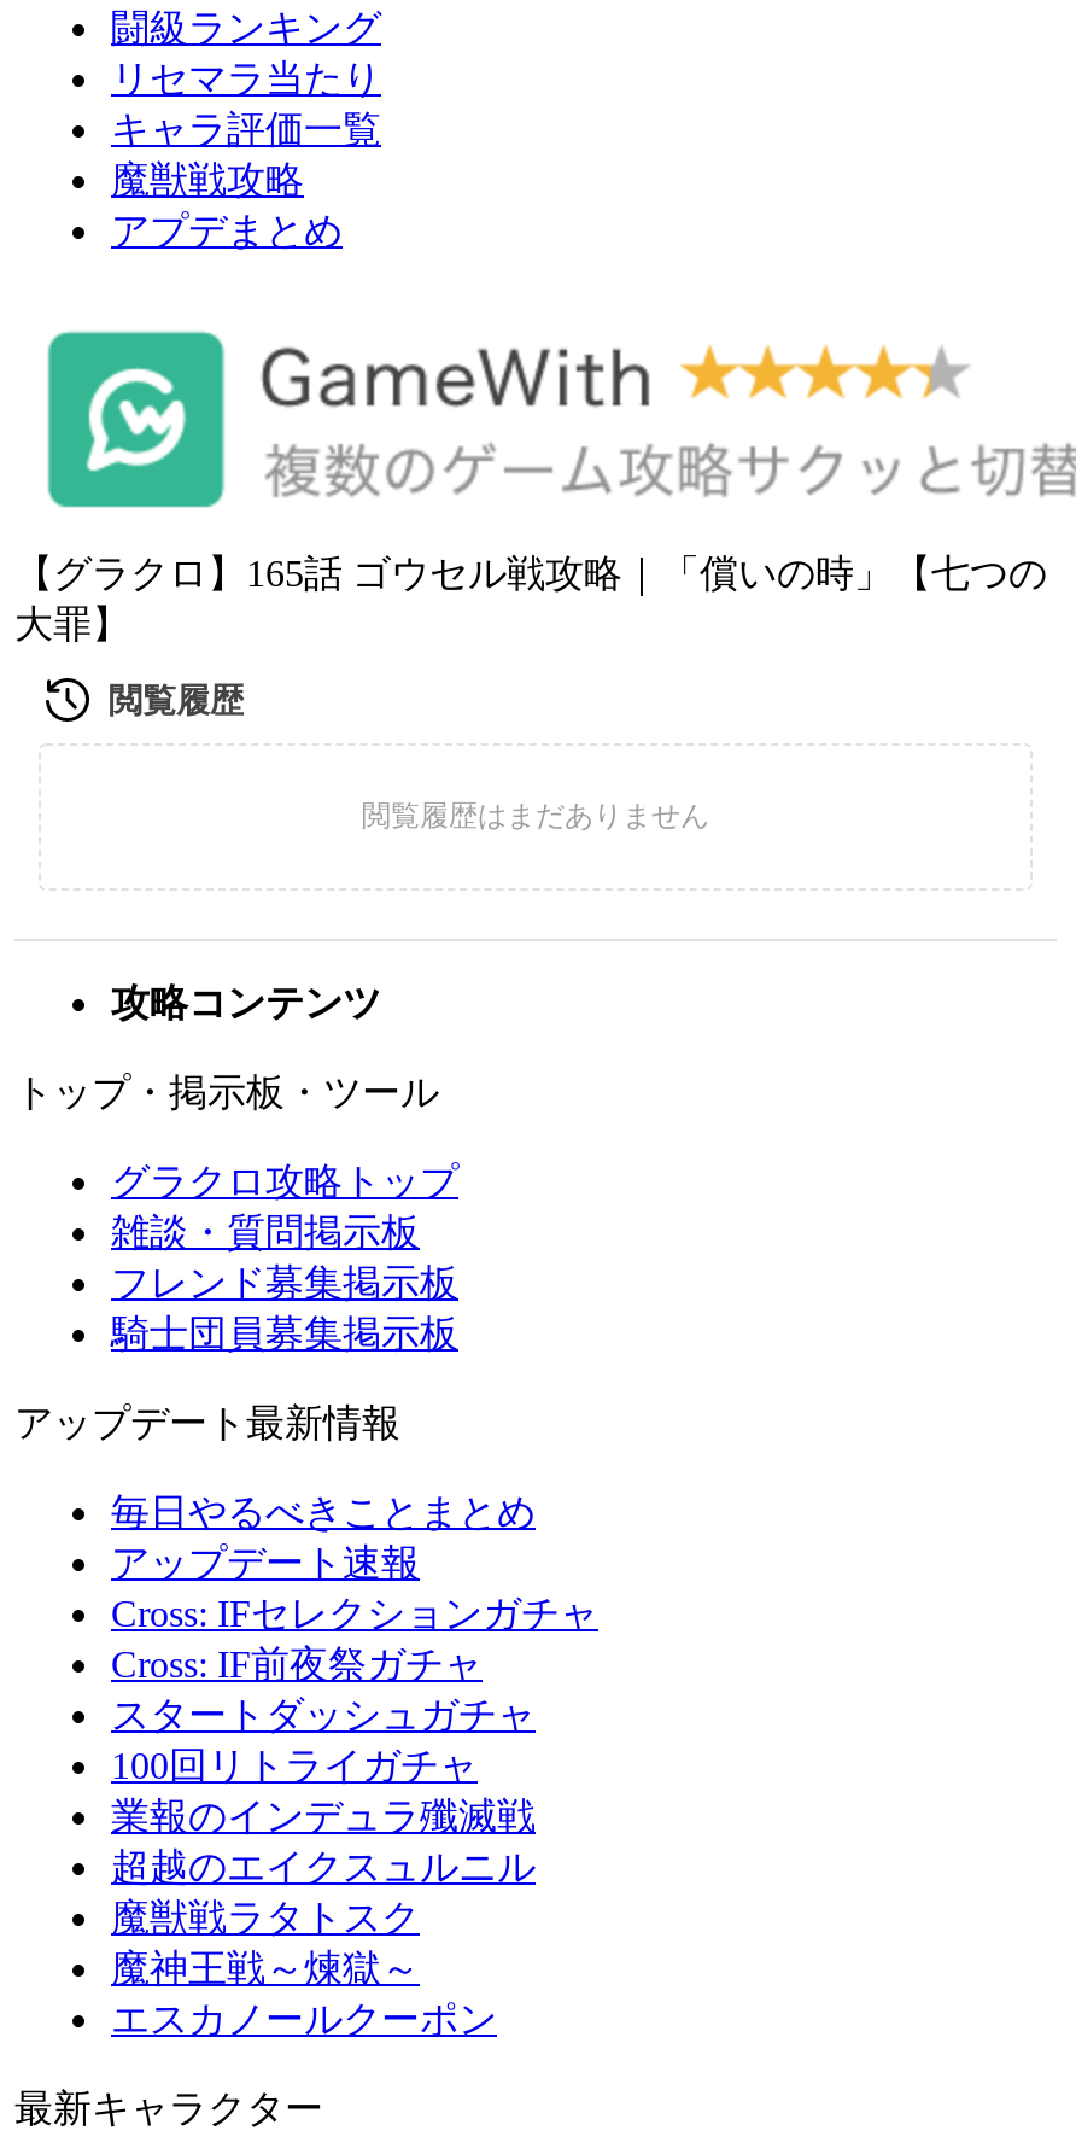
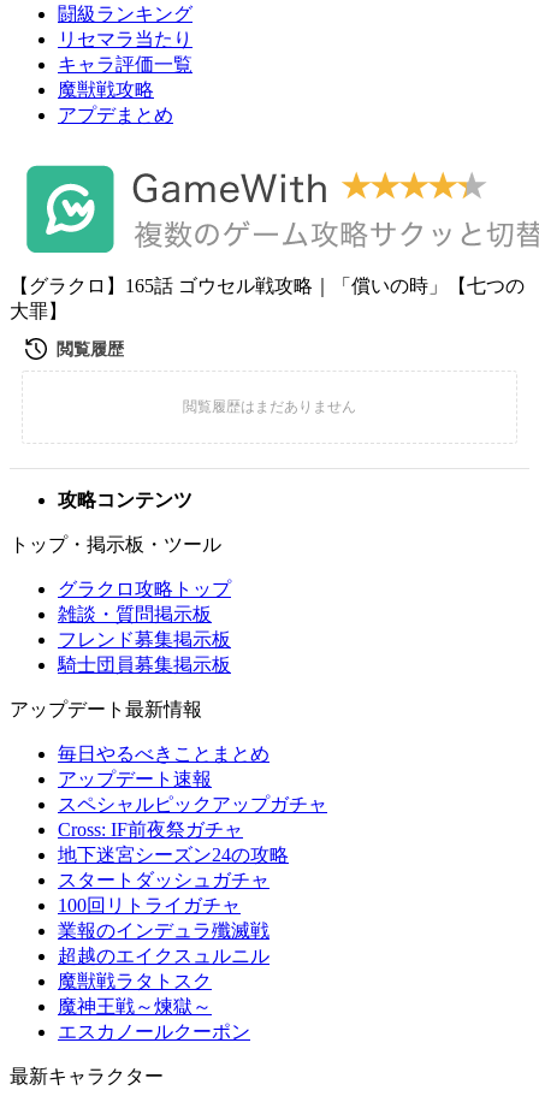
- Cross: IFセレクションガチャ
+ スペシャルピックアップガチャ

+ 地下迷宮シーズン24の攻略
